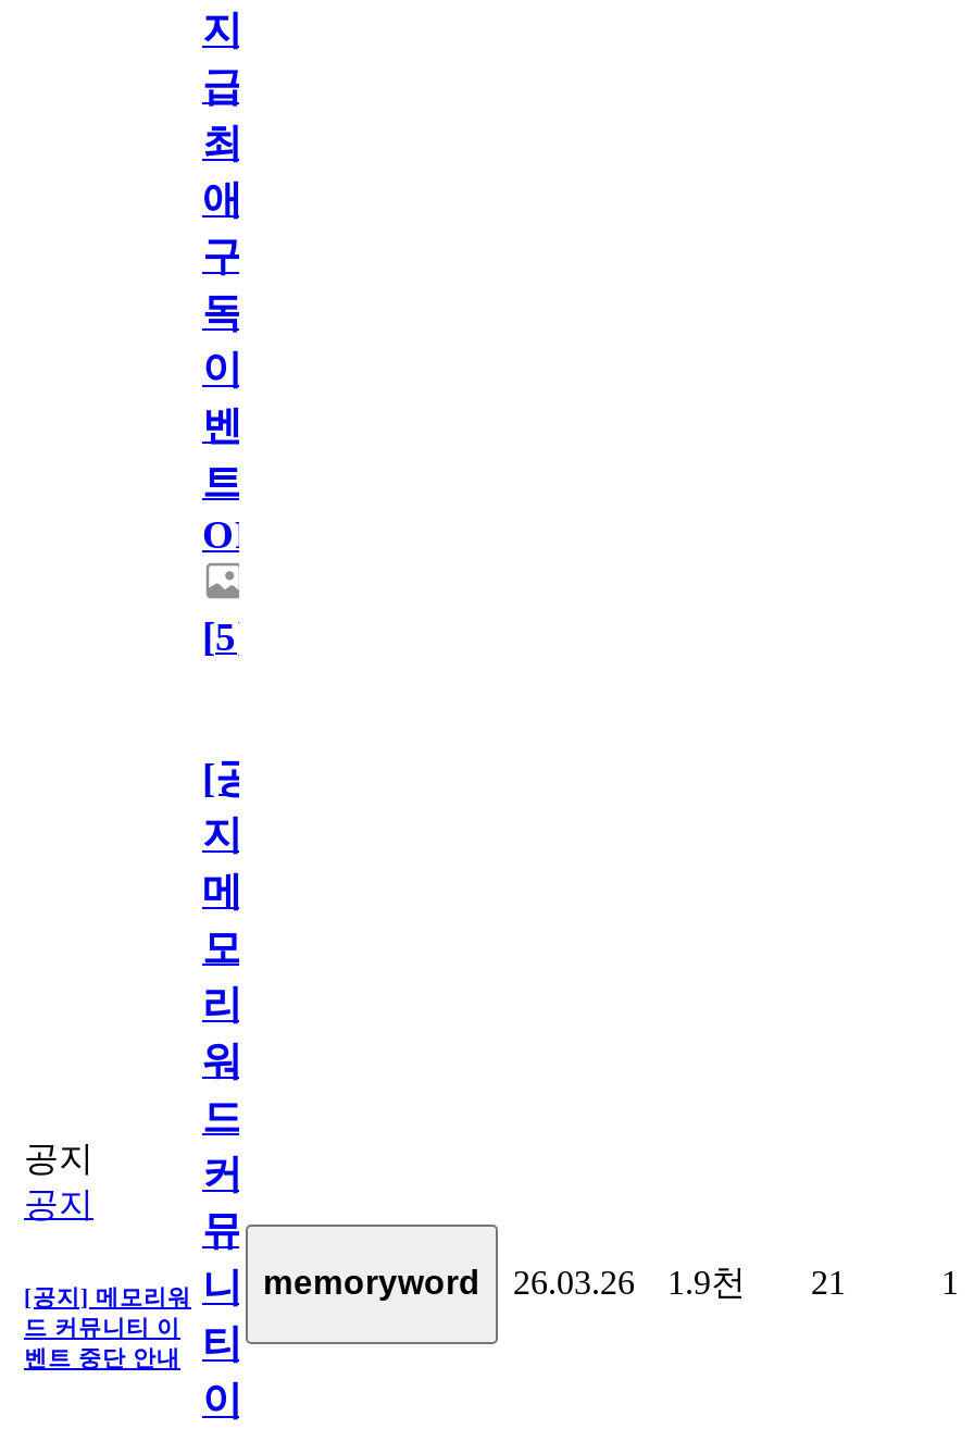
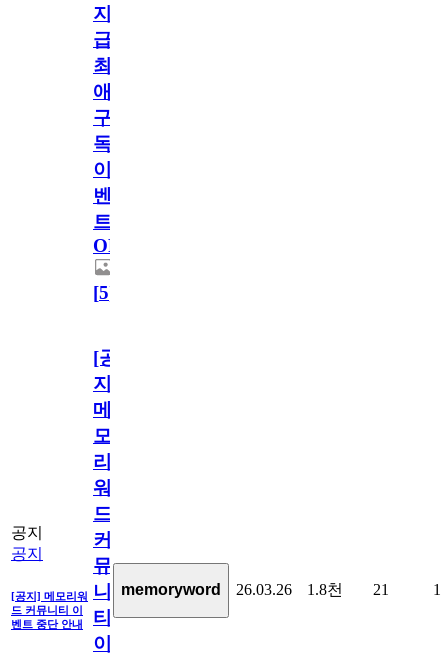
- 1.9천
+ 1.8천
